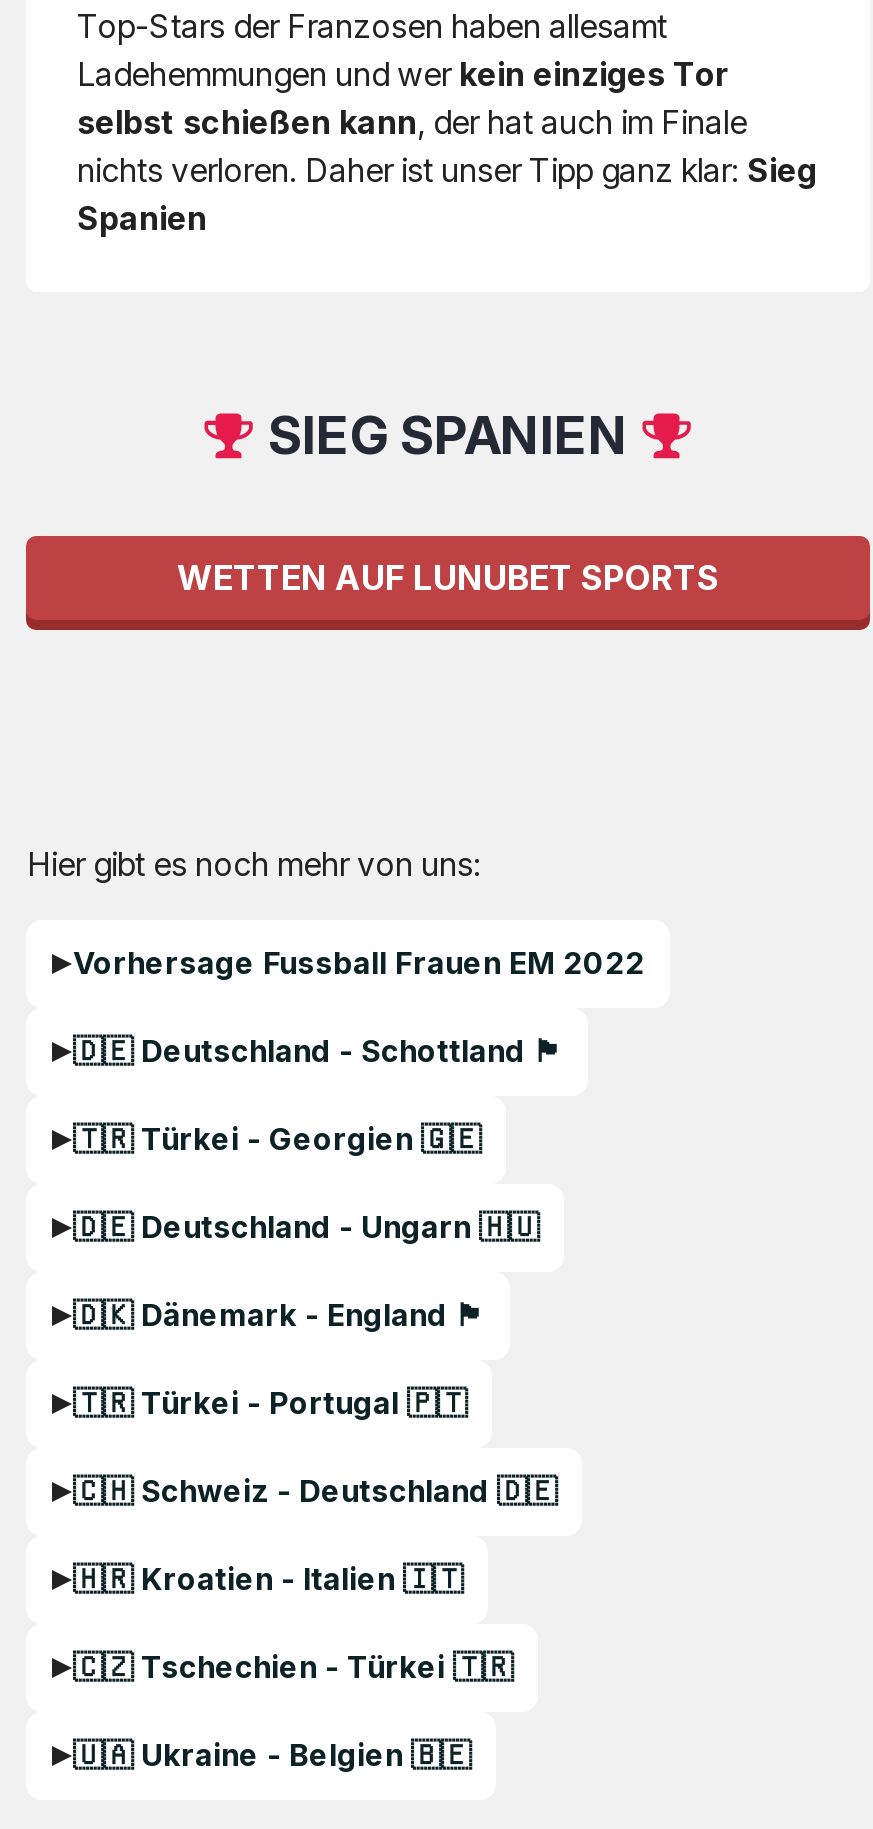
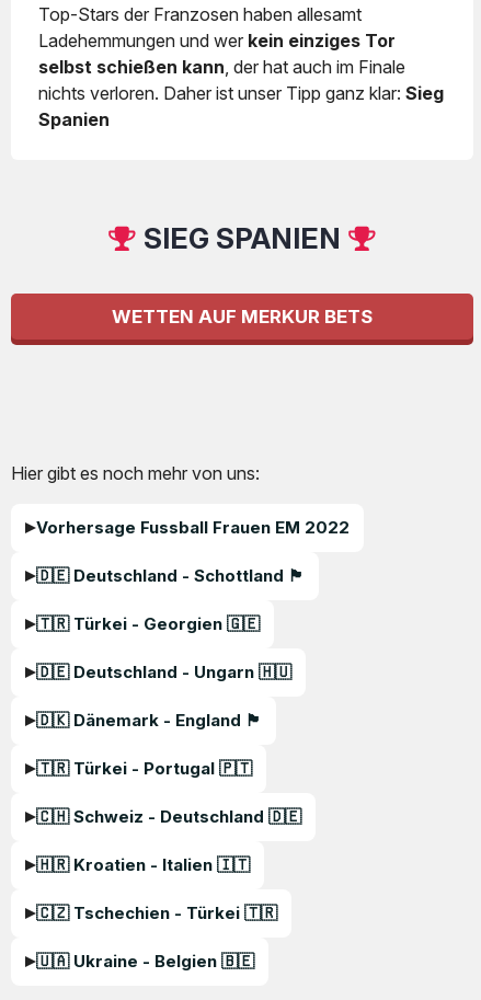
- WETTEN AUF LUNUBET SPORTS
+ WETTEN AUF MERKUR BETS
